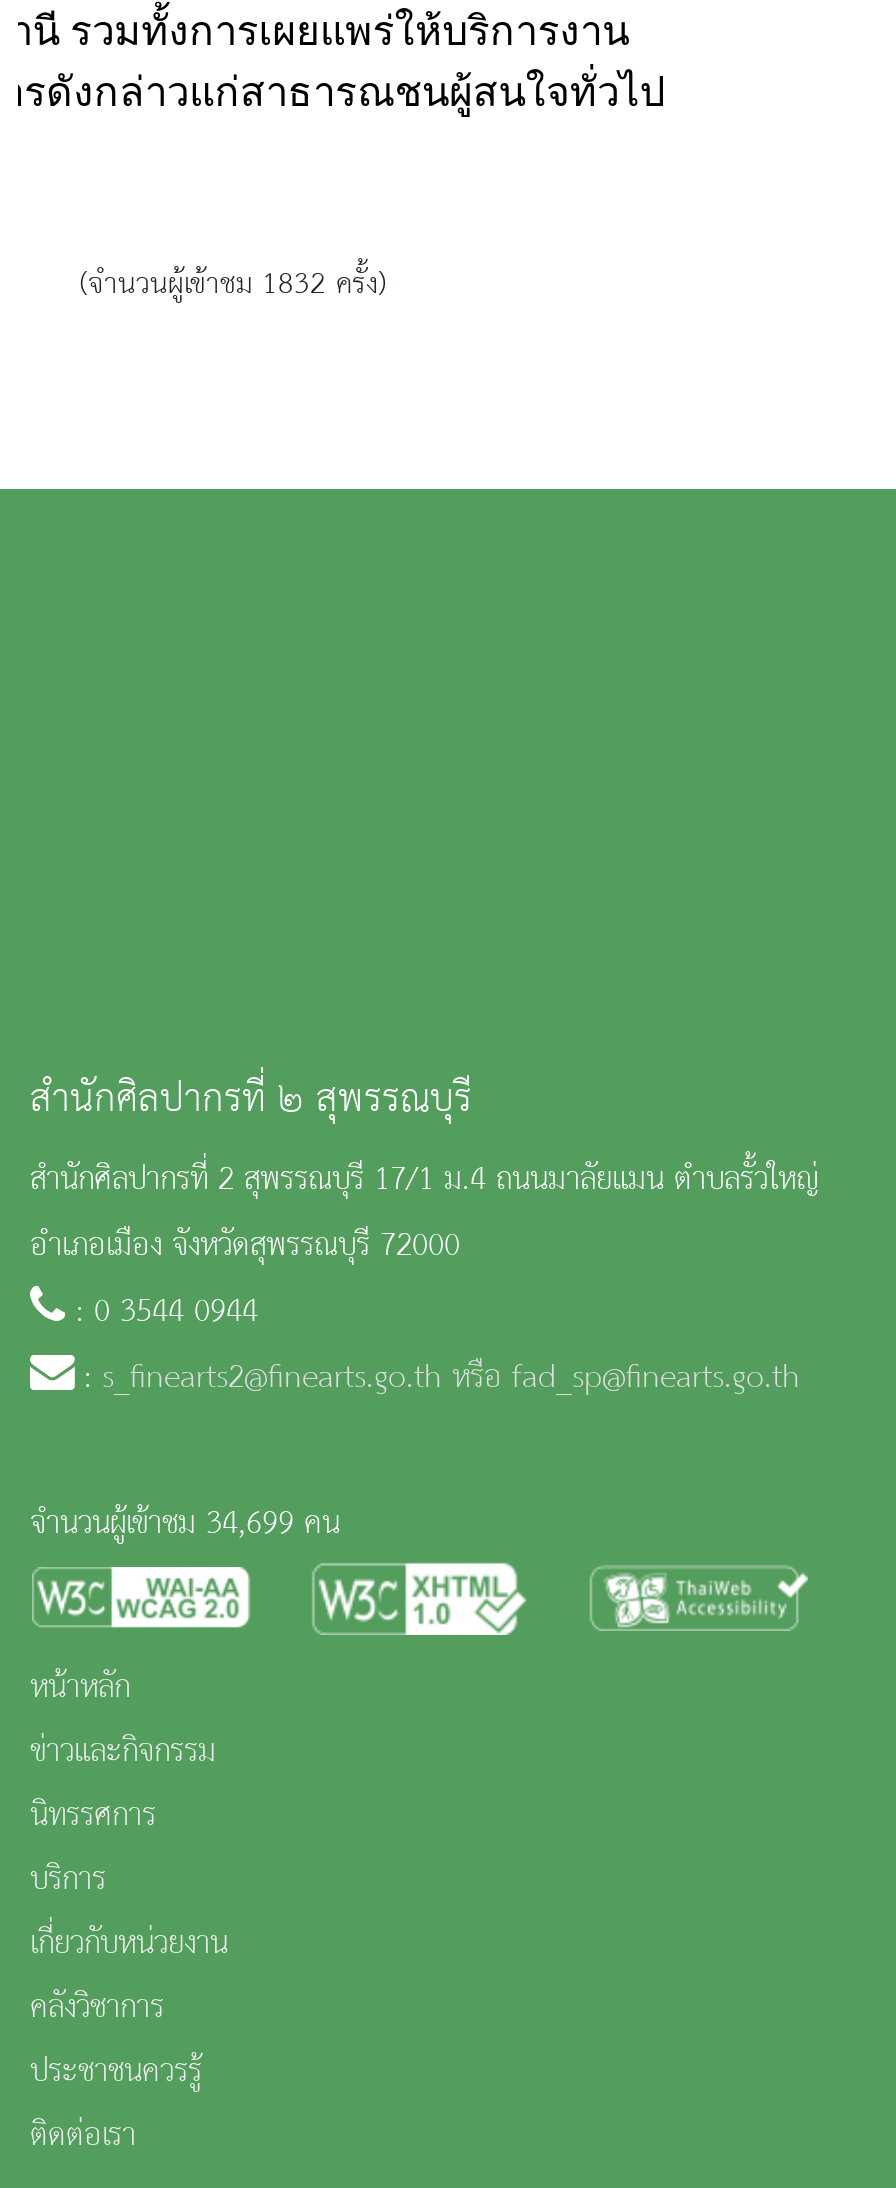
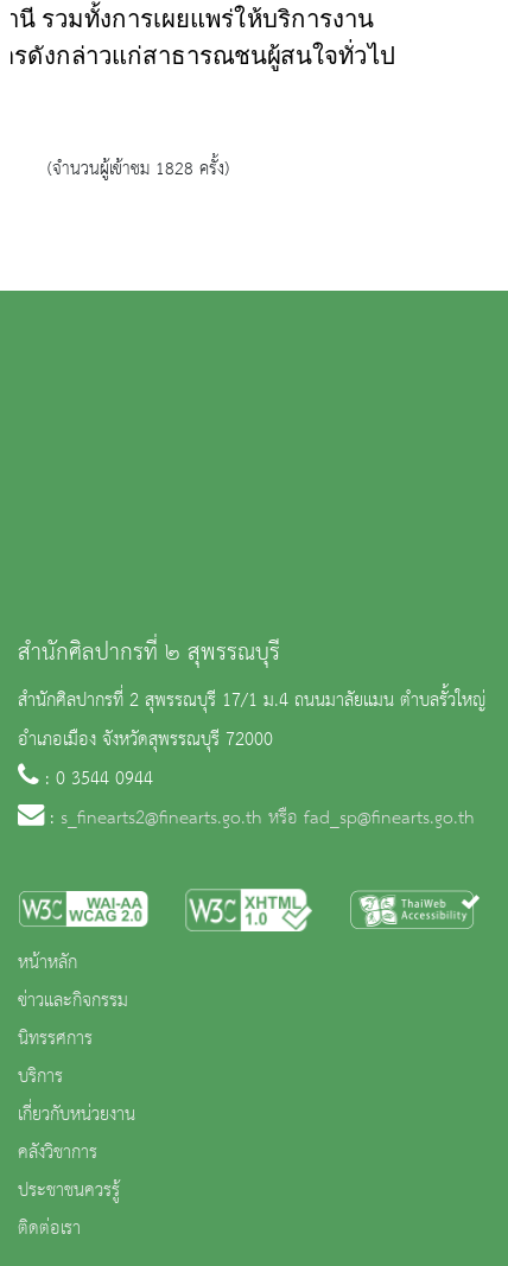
- (จำนวนผู้เข้าชม 1832 ครั้ง)
+ (จำนวนผู้เข้าชม 1828 ครั้ง)

- จำนวนผู้เข้าชม 34,699 คน
